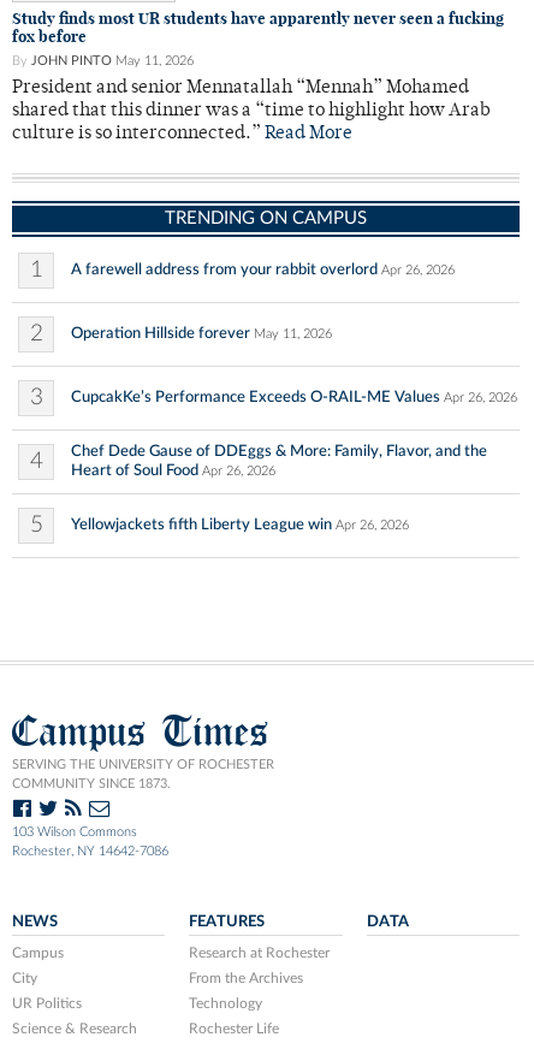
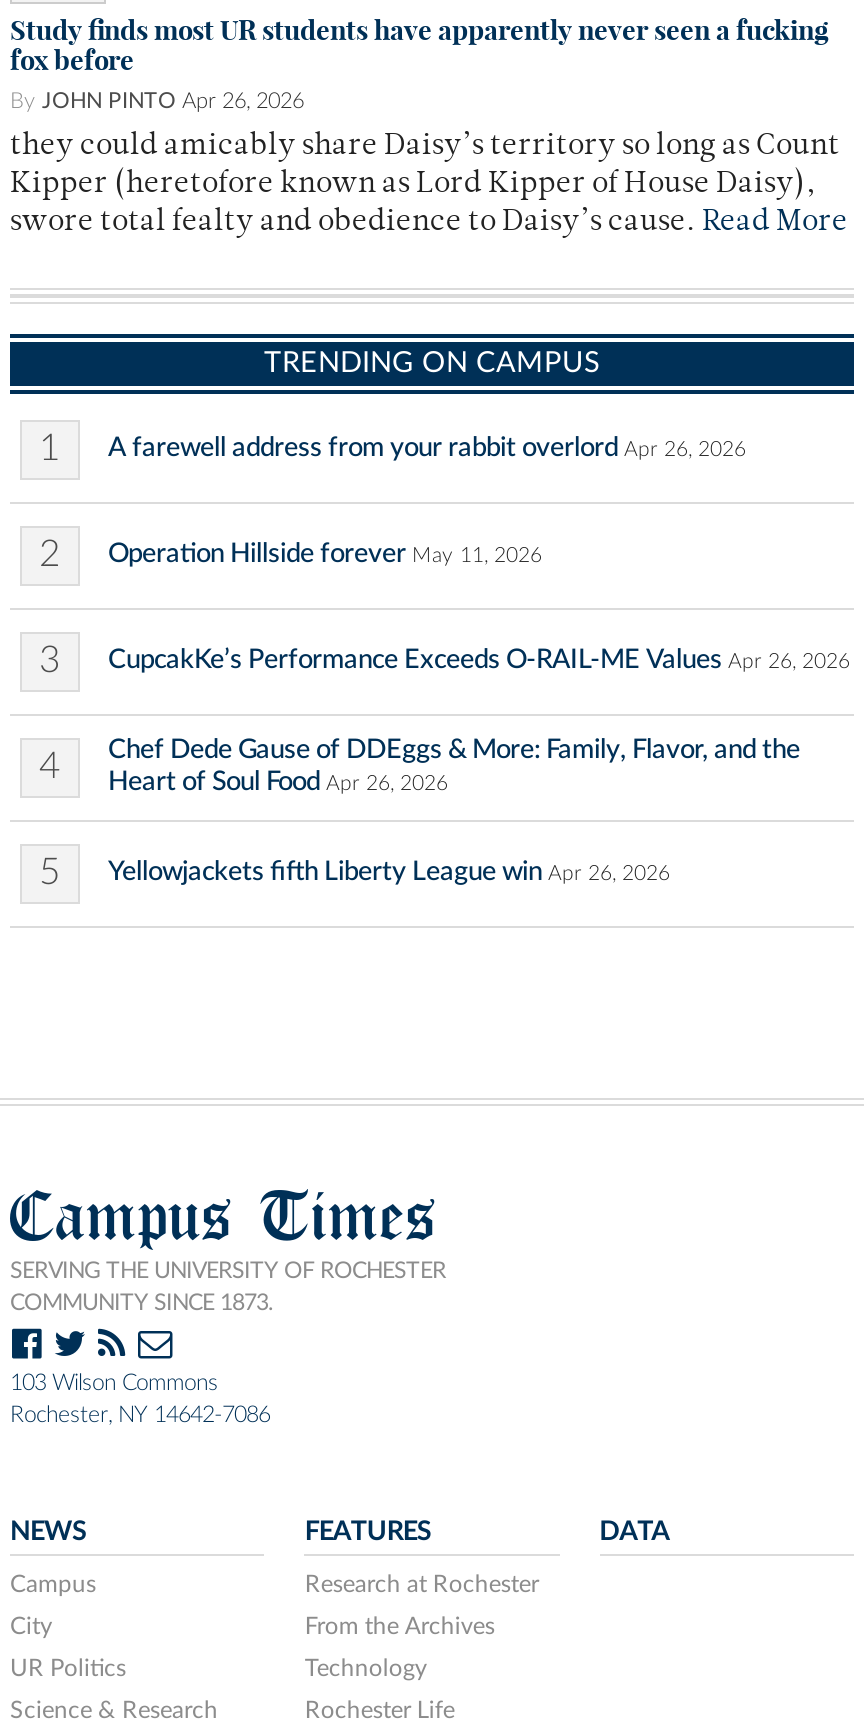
- By JOHN PINTO May 11, 2026
+ By JOHN PINTO Apr 26, 2026

- President and senior Mennatallah “Mennah” Mohamed
- shared that this dinner was a “time to highlight how Arab
- culture is so interconnected.” Read More
+ they could amicably share Daisy’s territory so long as Count
+ Kipper (heretofore known as Lord Kipper of House Daisy),
+ swore total fealty and obedience to Daisy’s cause. Read More
